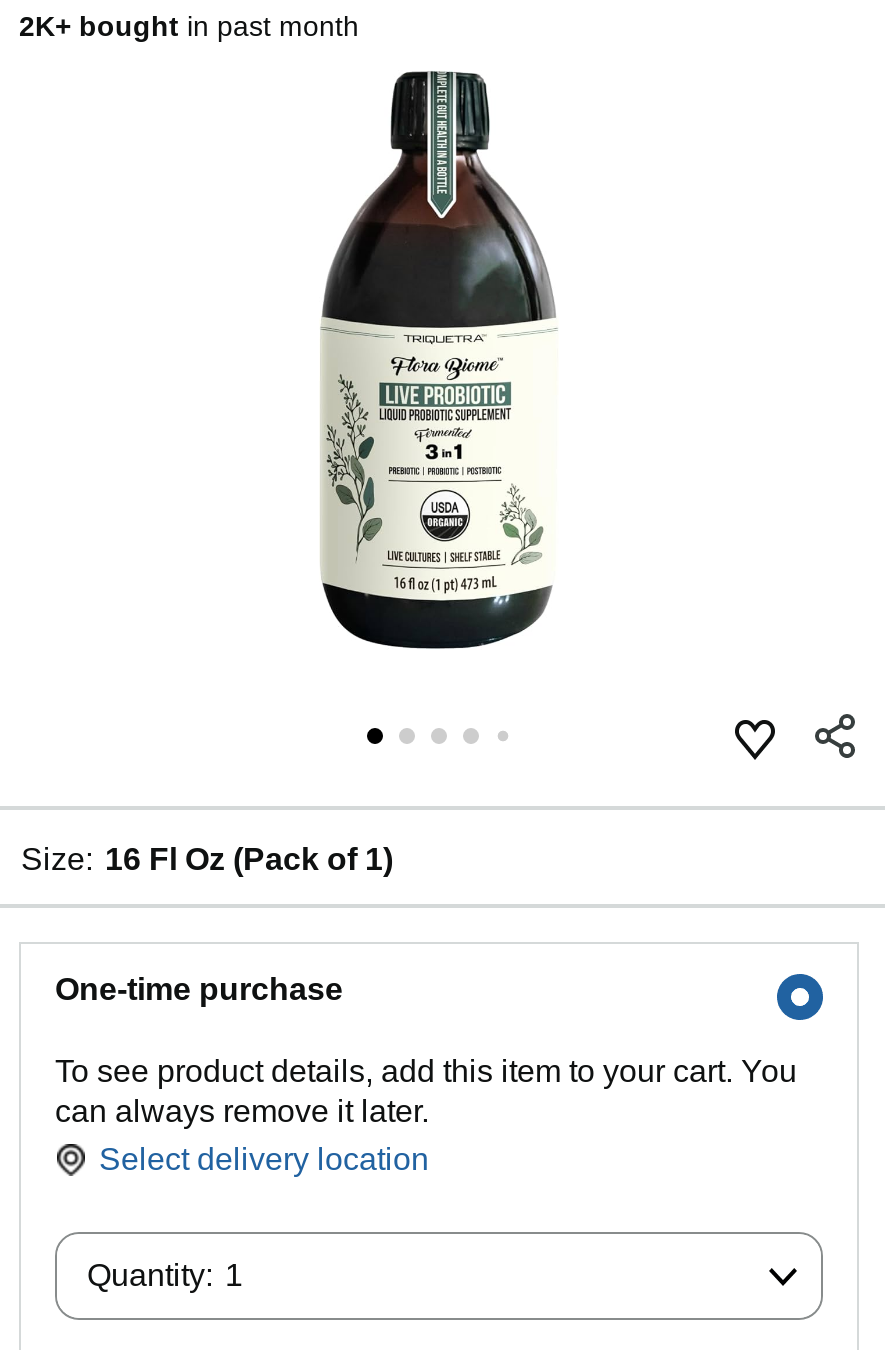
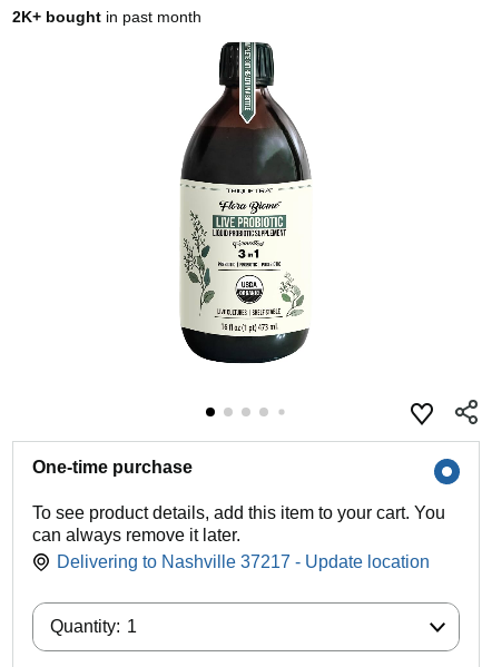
- Size: 16 Fl Oz (Pack of 1)

- Select delivery location
+ Delivering to Nashville 37217 - Update location
